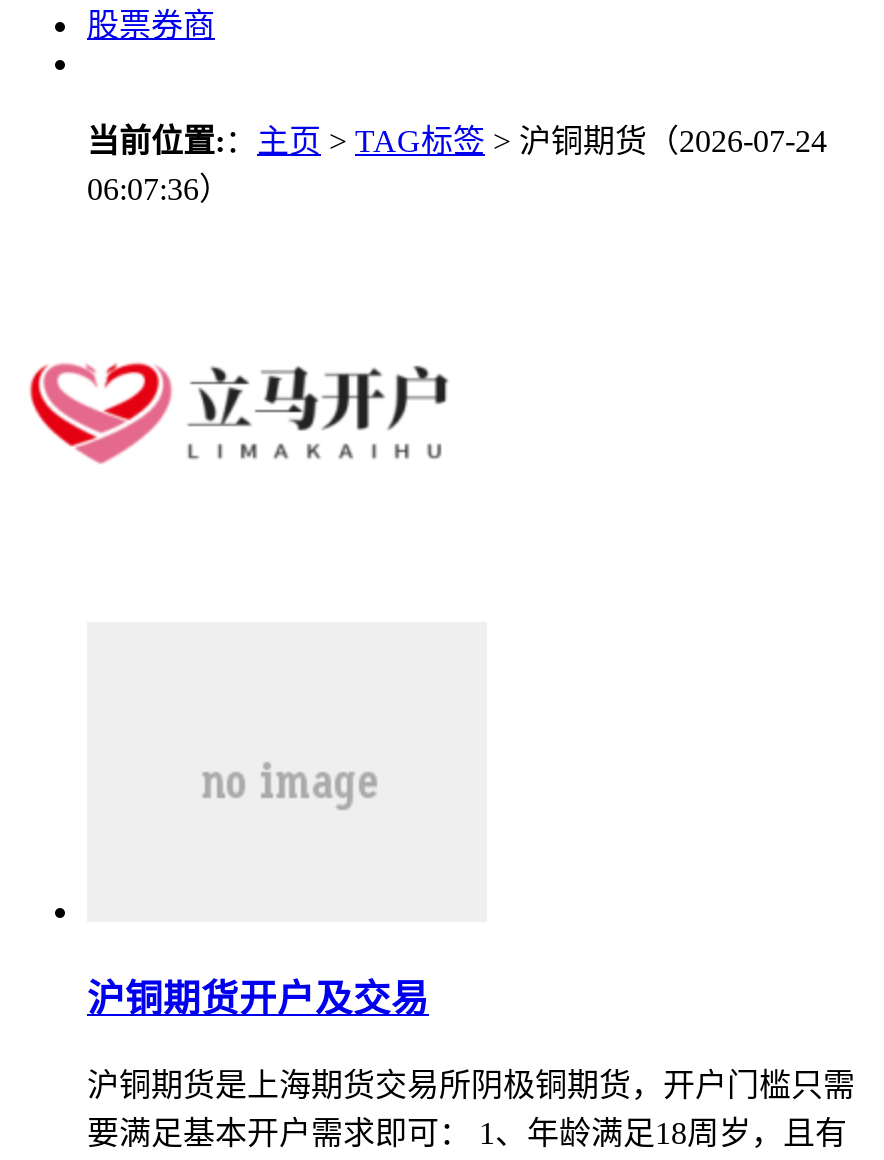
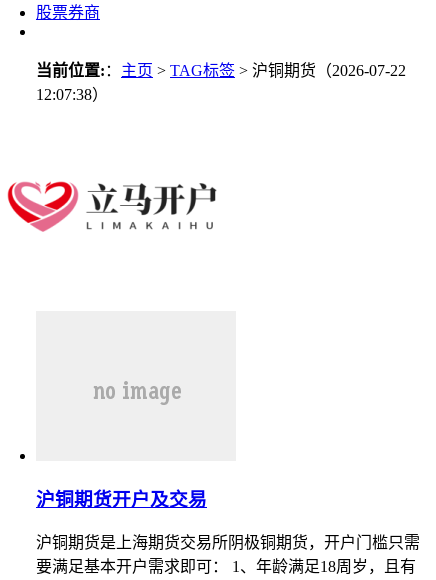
- 当前位置:：主页> TAG标签> 沪铜期货（2026-07-24
+ 当前位置:：主页> TAG标签> 沪铜期货（2026-07-22

- 06:07:36）
+ 12:07:38）
